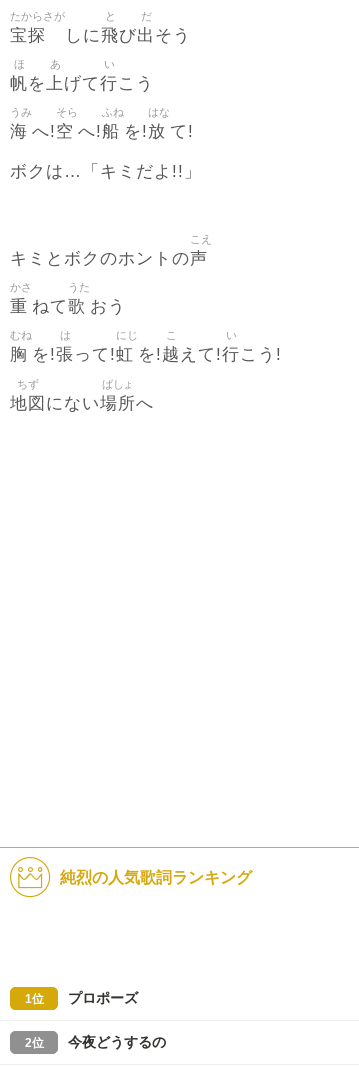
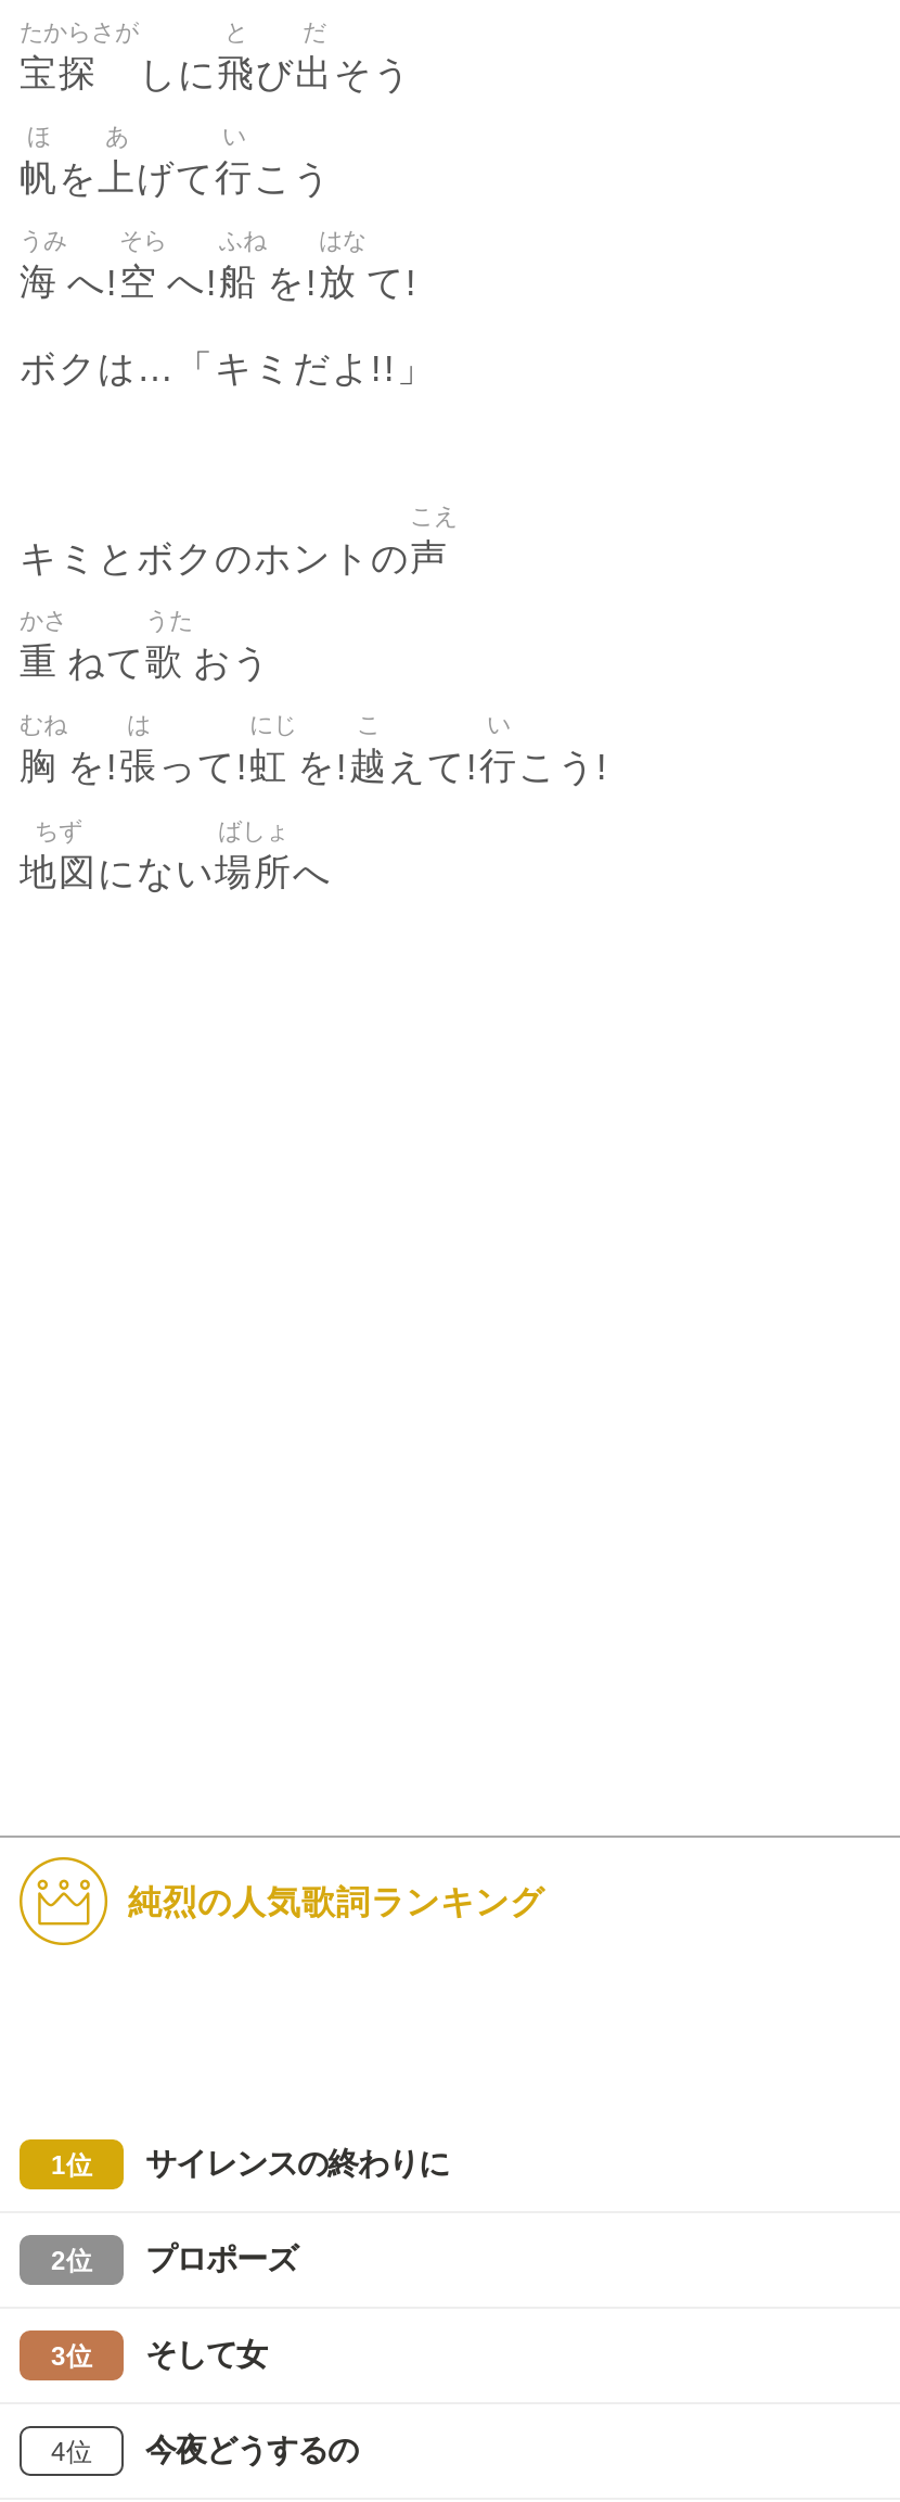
+ サイレンスの終わりに
+ 2位

- 2位
+ 3位
+ そして女
+ 4位
